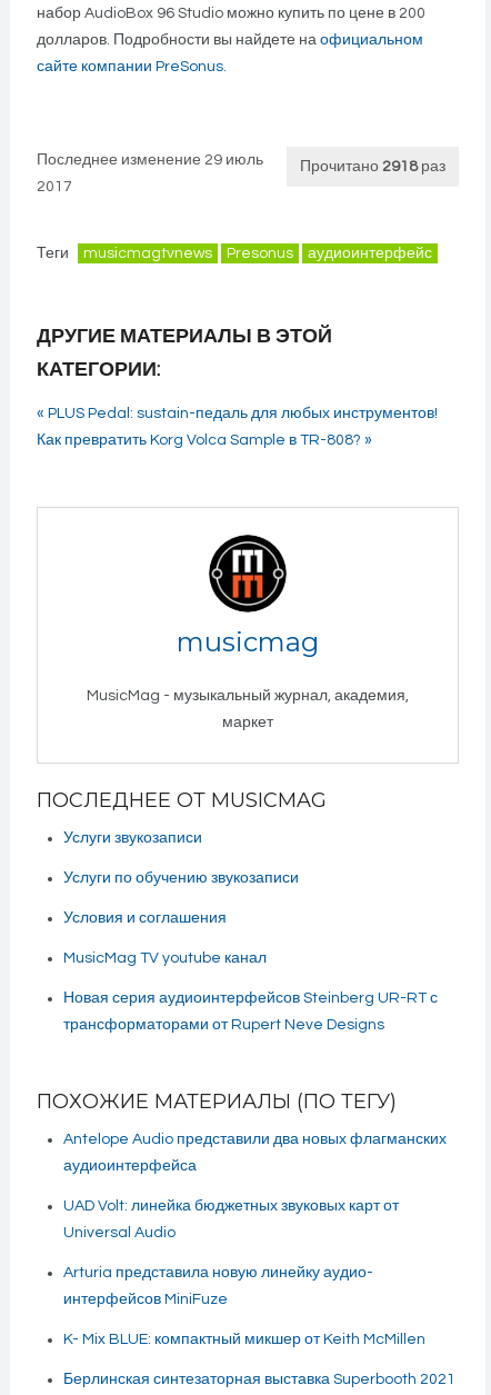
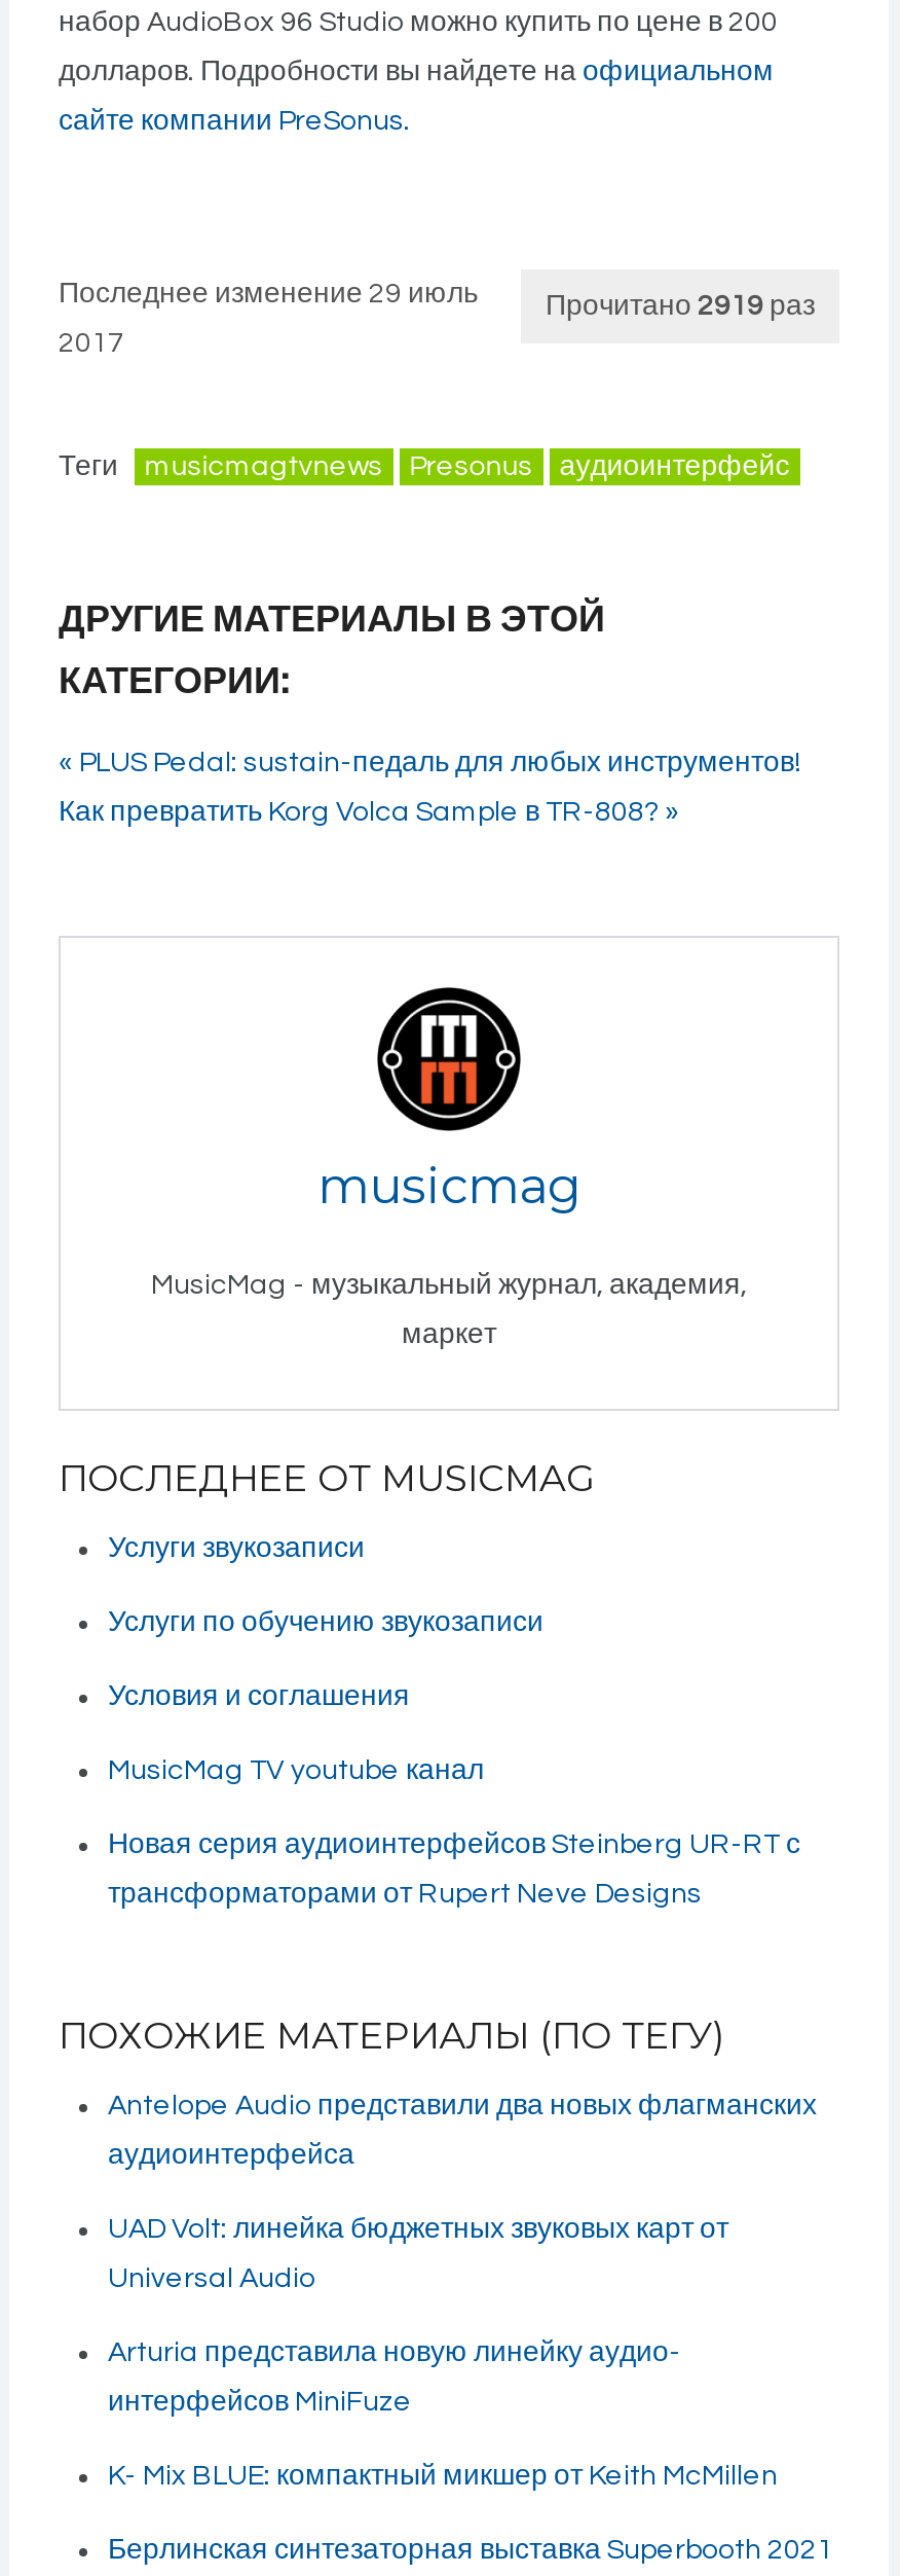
- Прочитано 2918 раз
+ Прочитано 2919 раз
